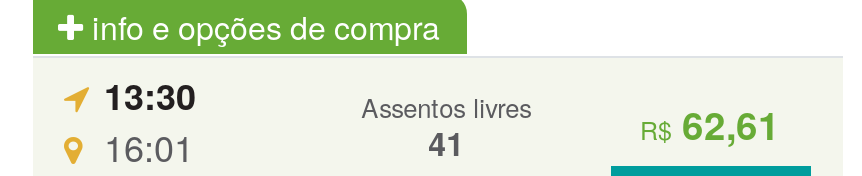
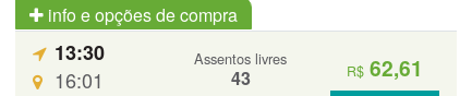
- 41
+ 43
